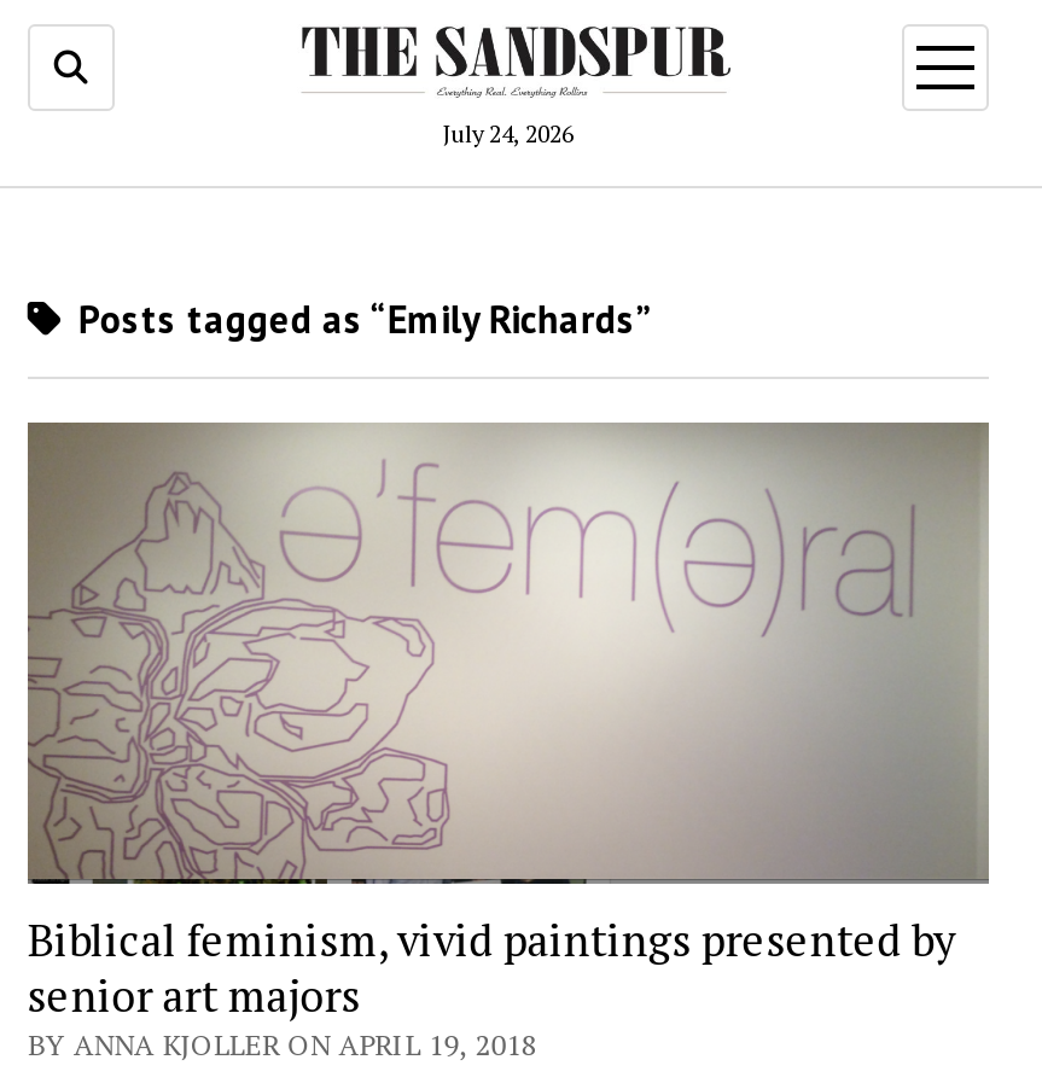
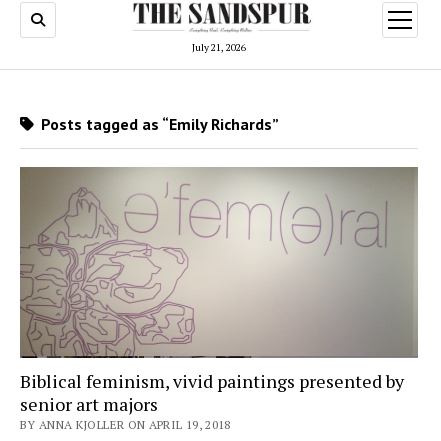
- July 24, 2026
+ July 21, 2026
